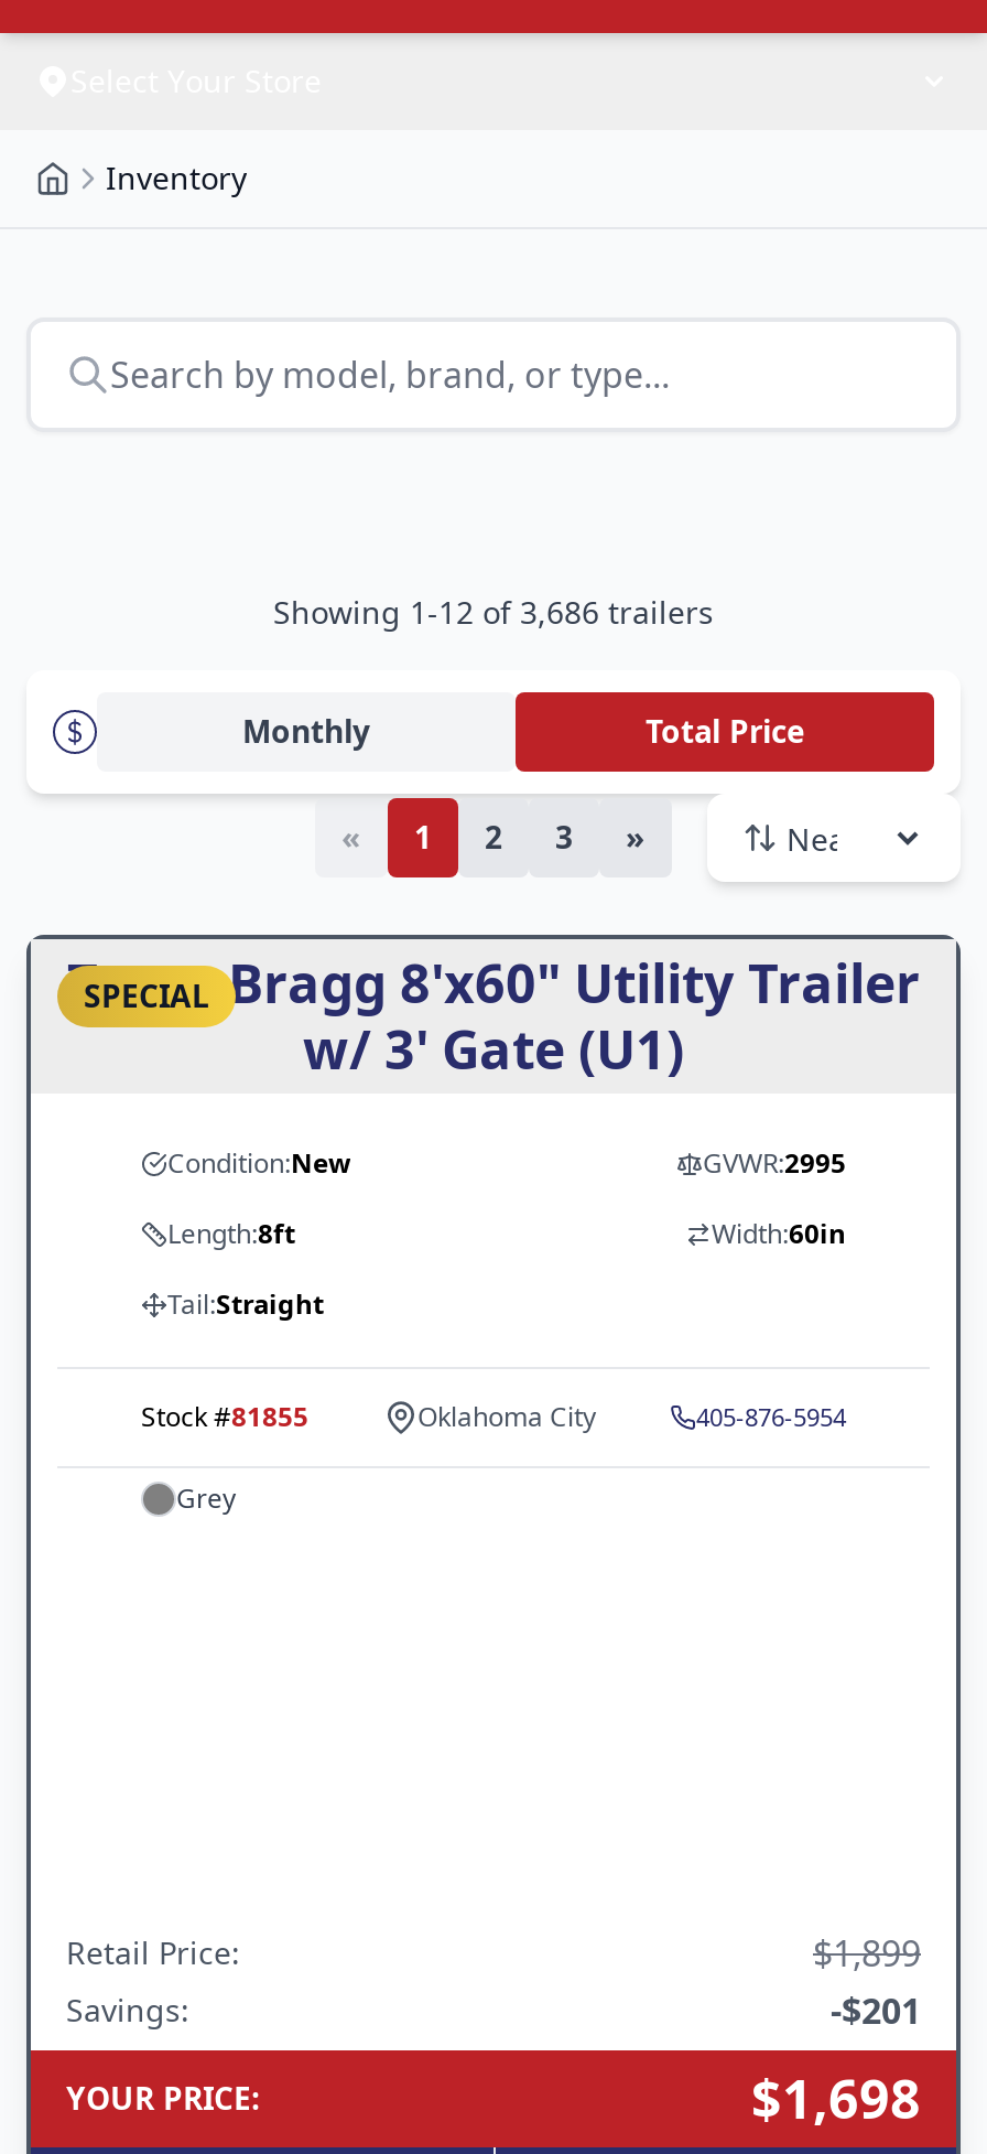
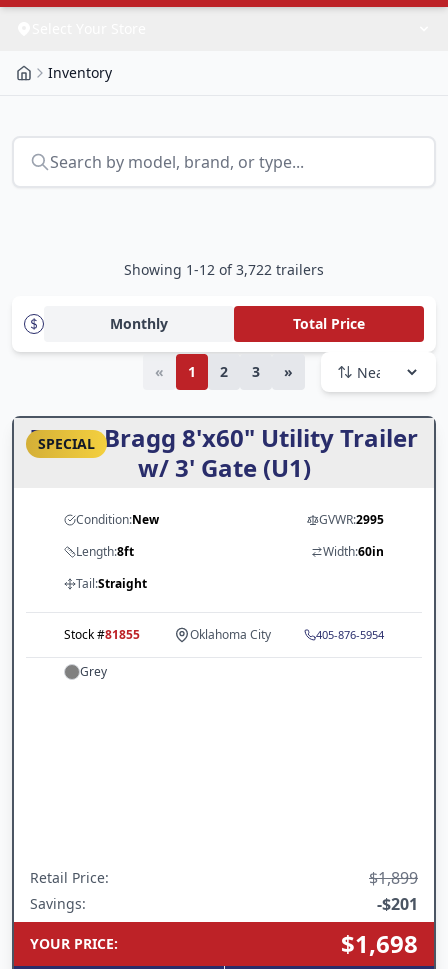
- Showing 1 -12 of 3,686 trailers
+ Showing 1 -12 of 3,722 trailers
